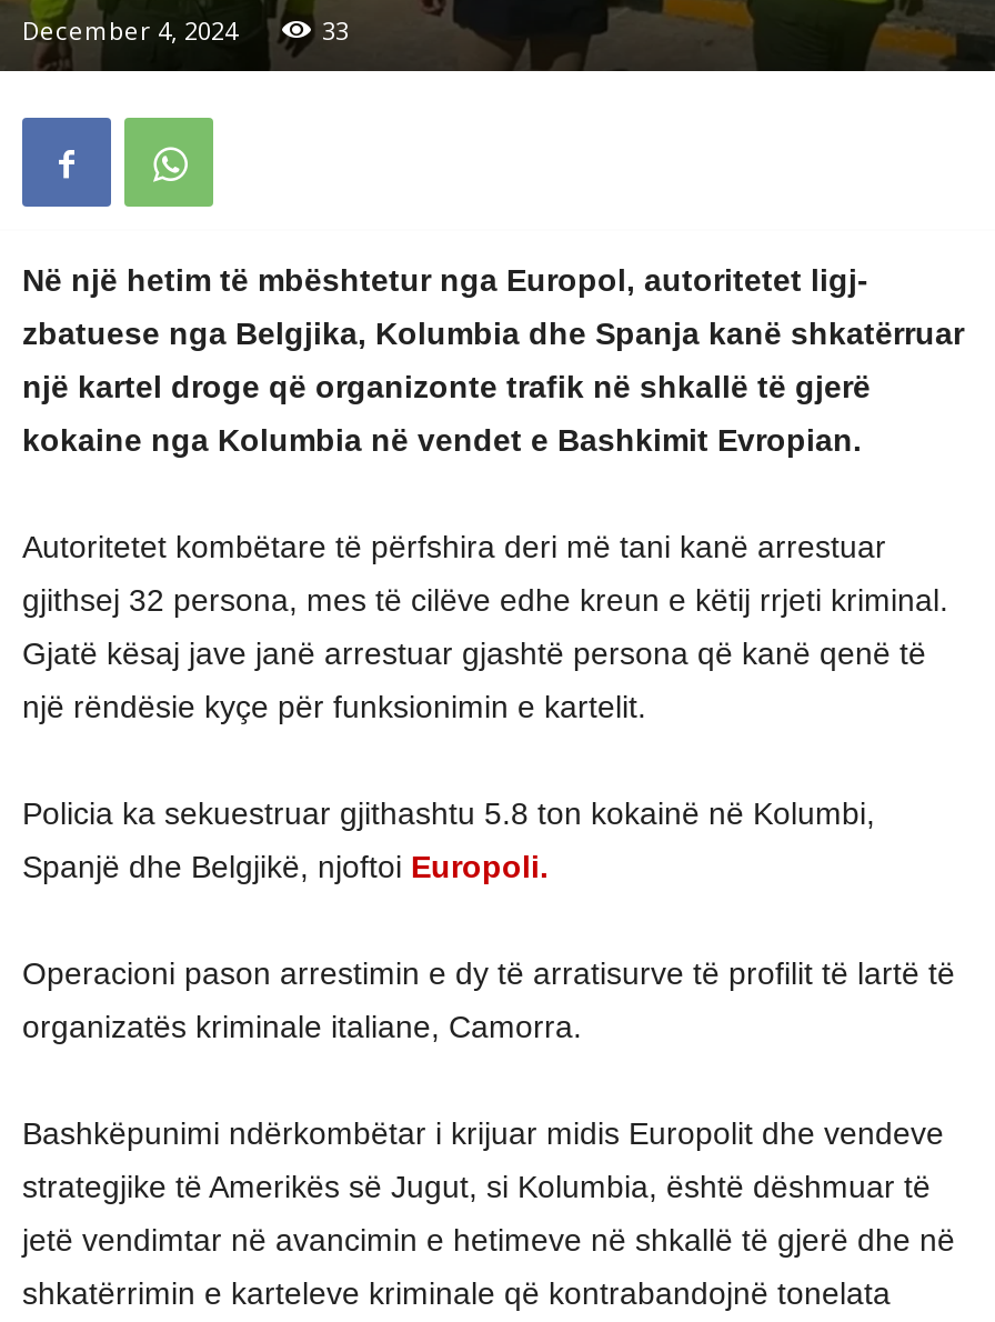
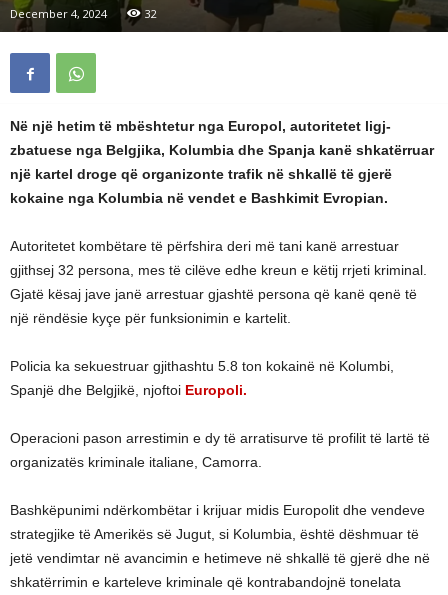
- 33
+ 32
